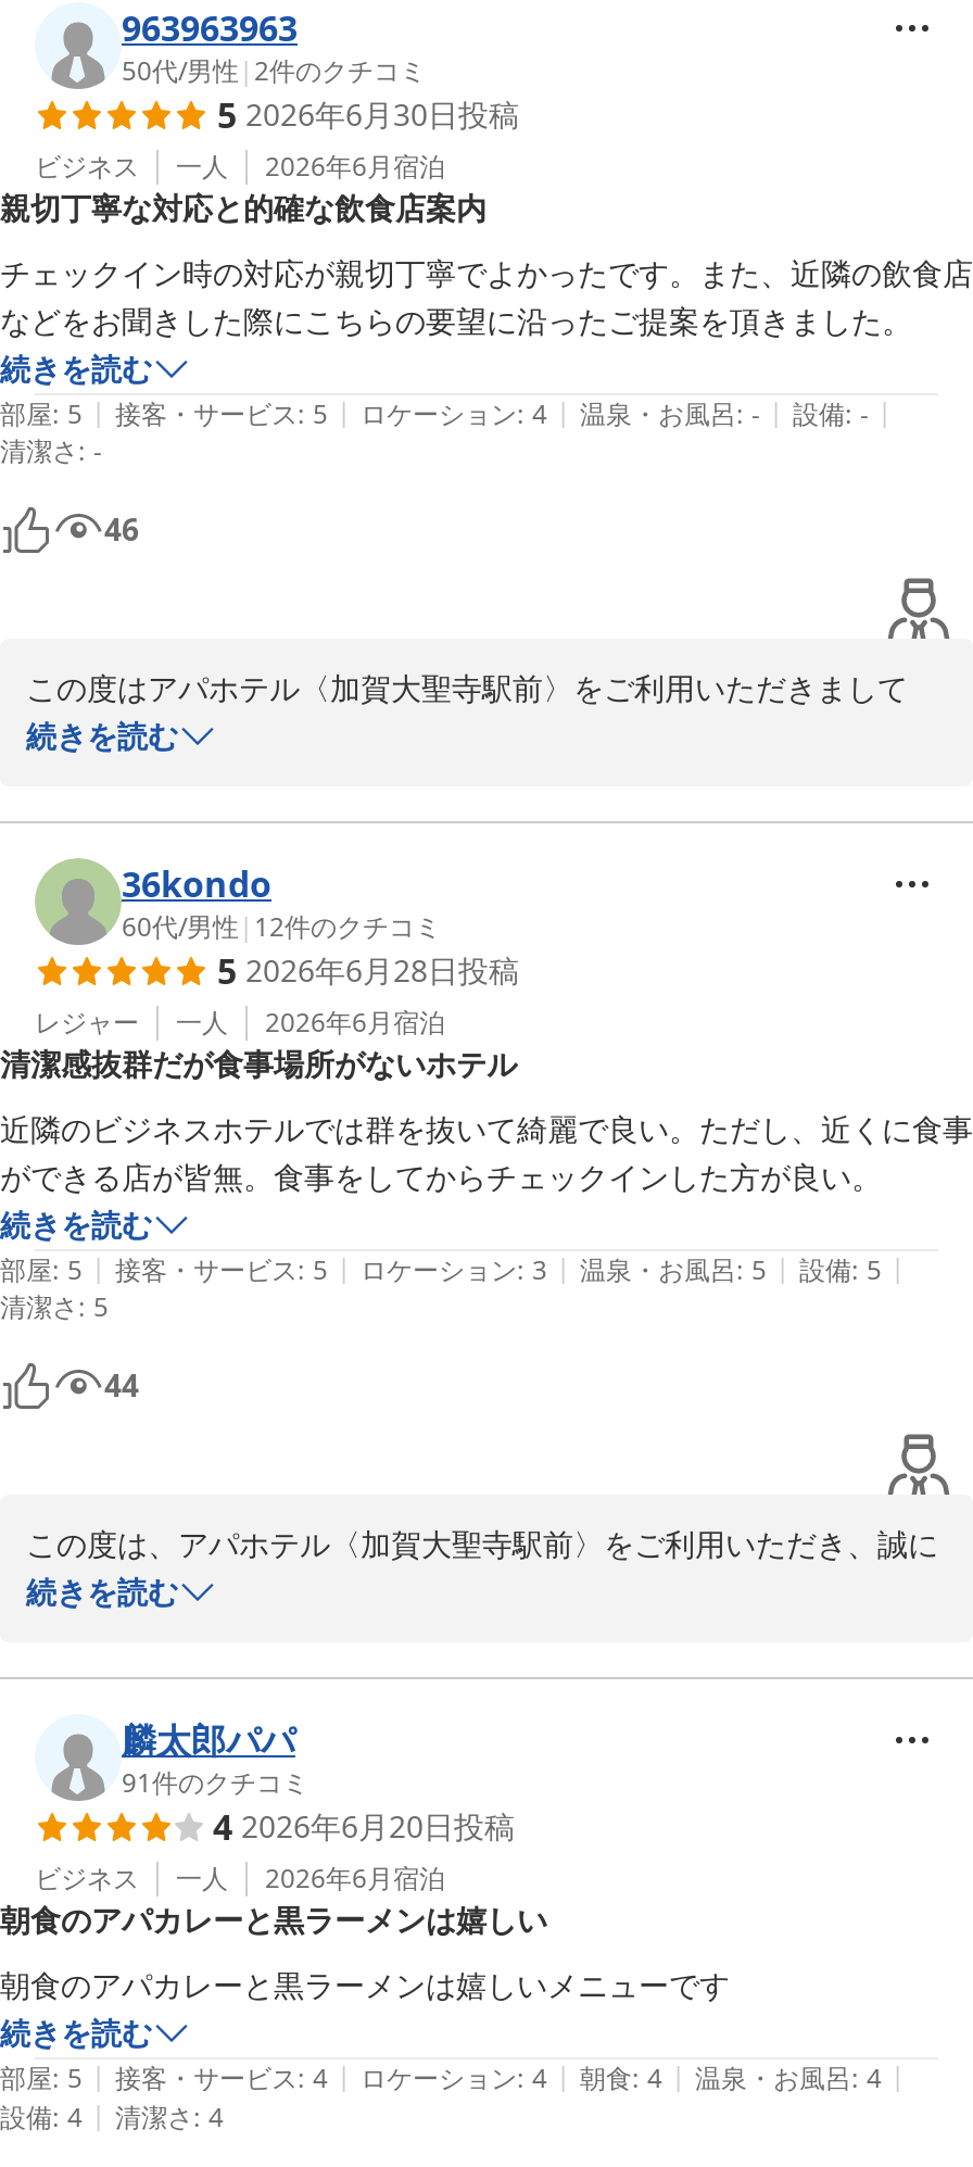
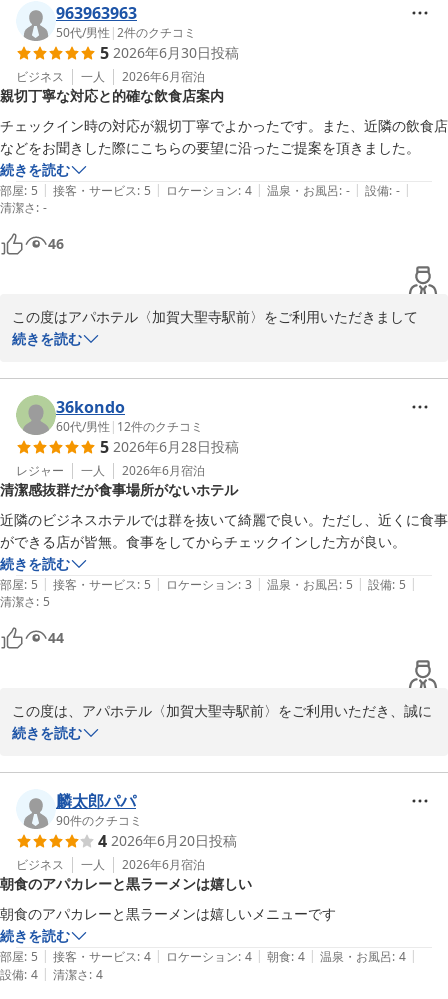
- 91件のクチコミ
+ 90件のクチコミ
